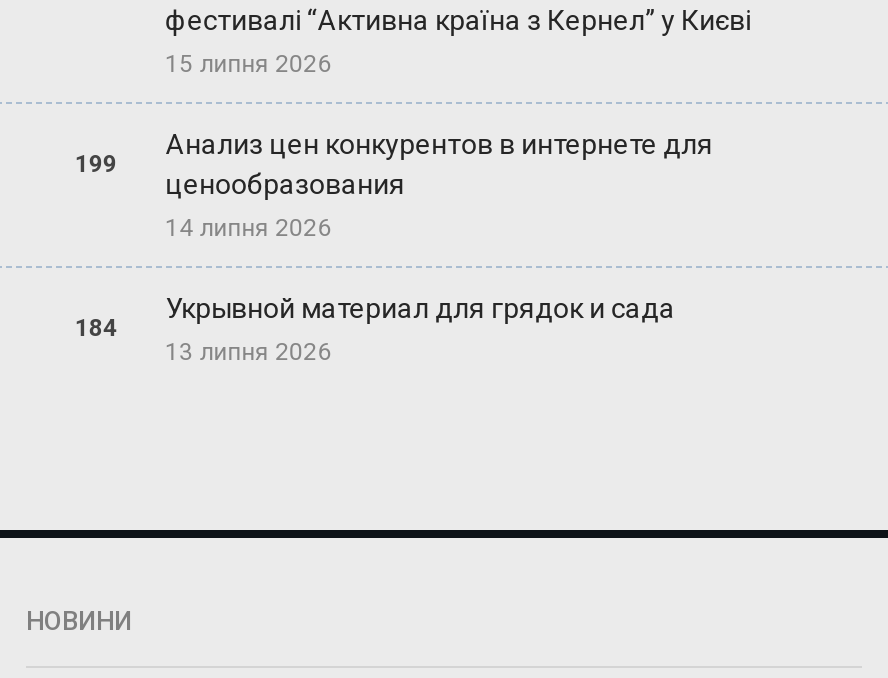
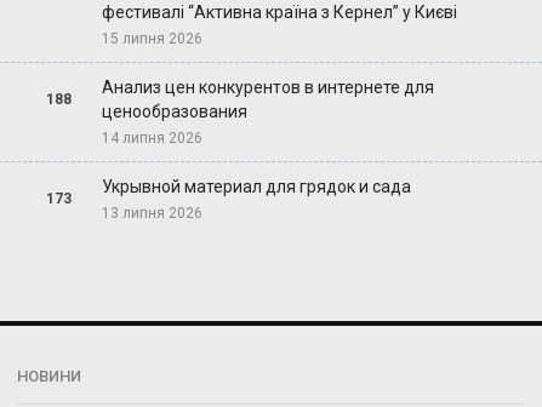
- 199
+ 188

- 184
+ 173
